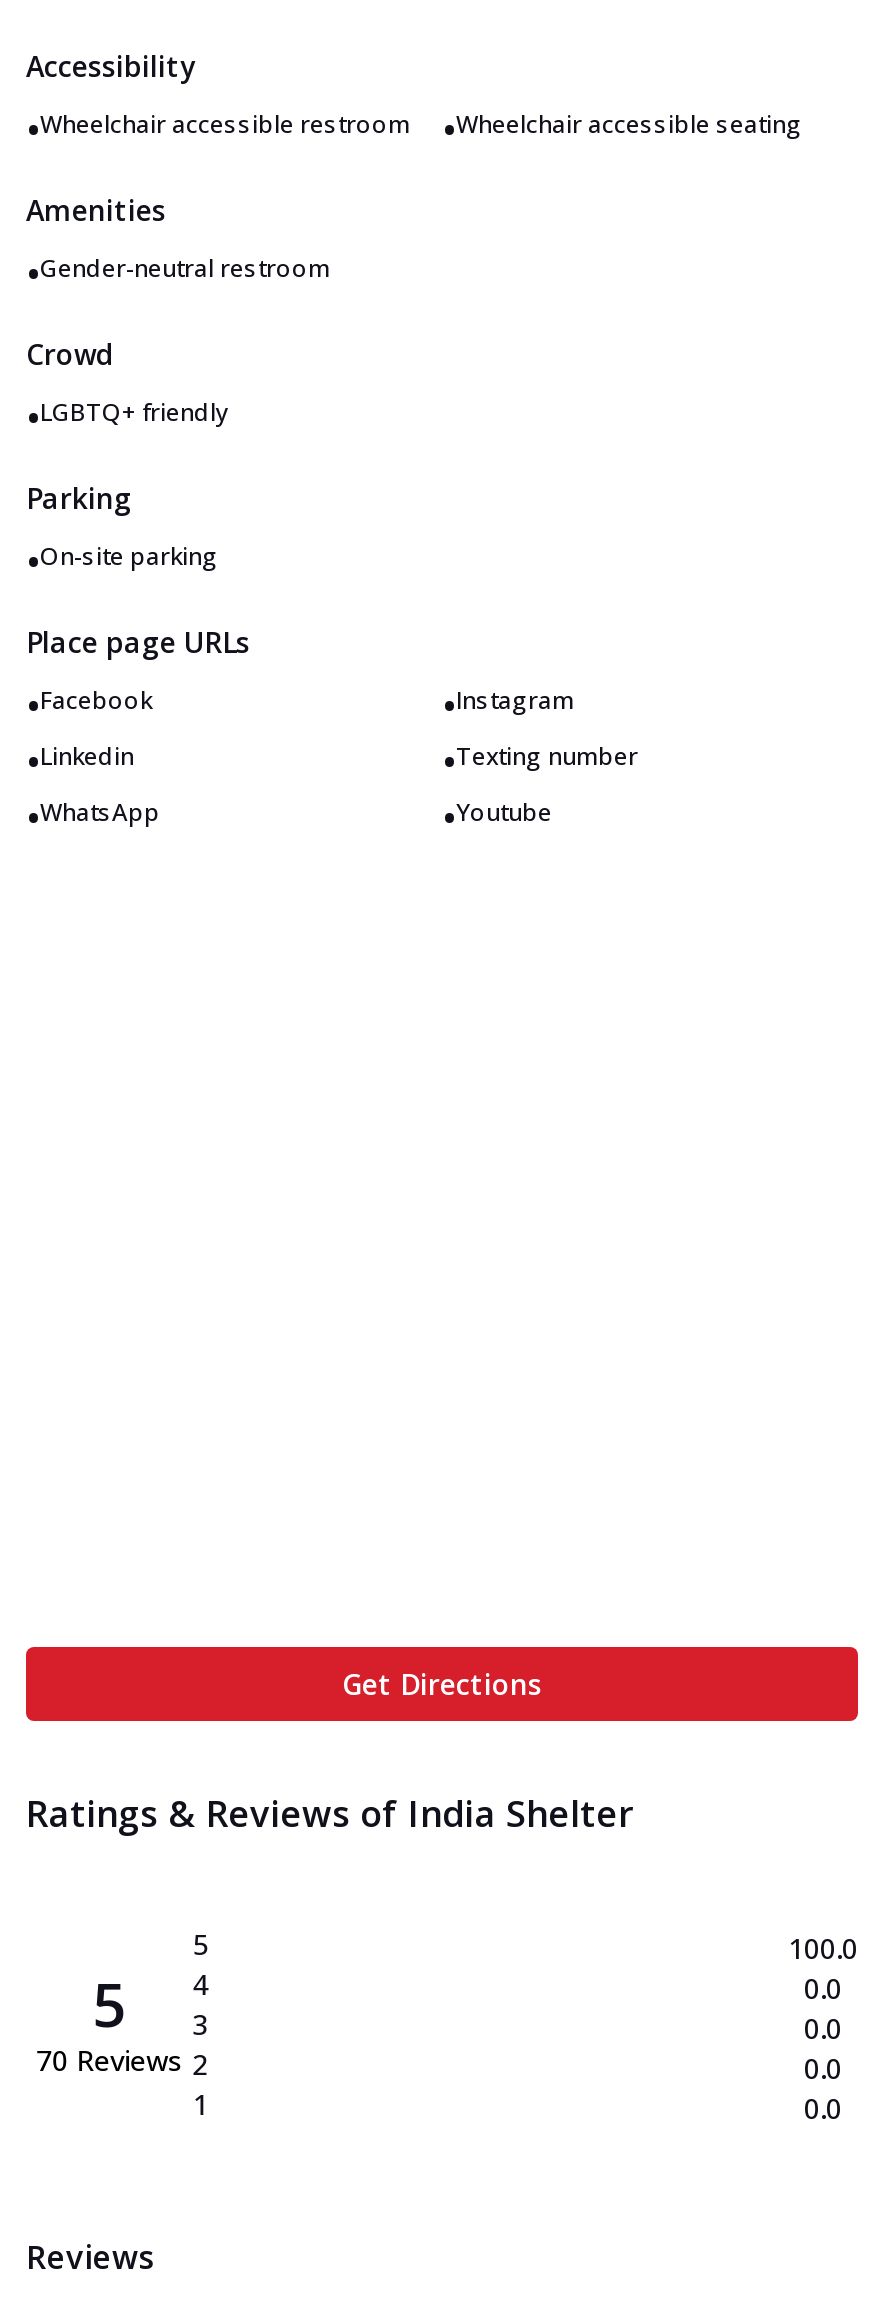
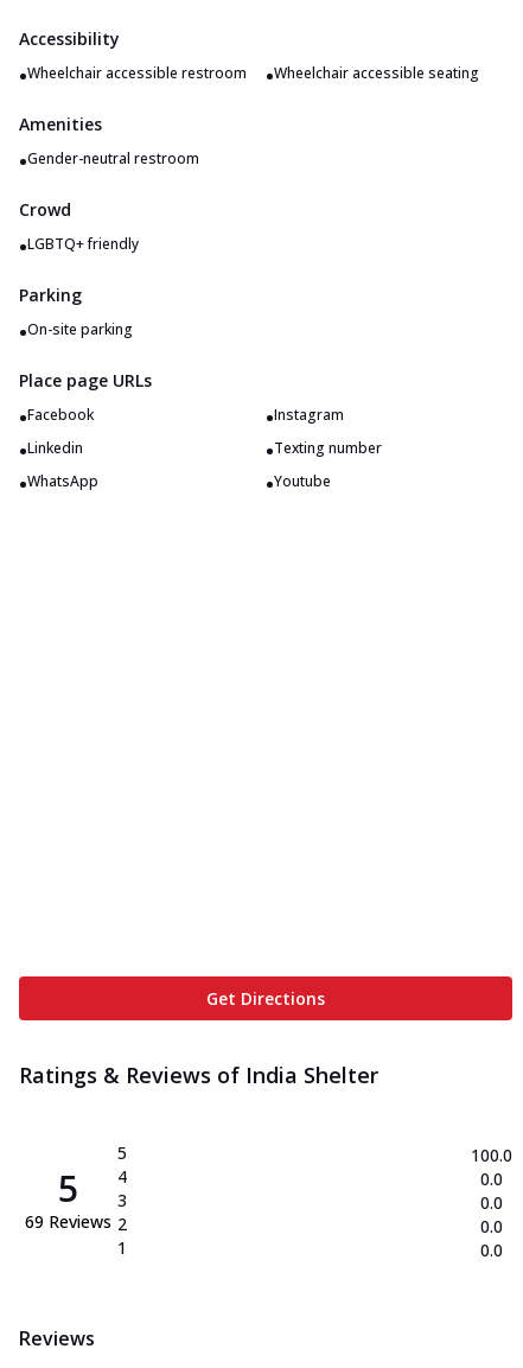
- 70 Reviews 2
+ 69 Reviews 2
